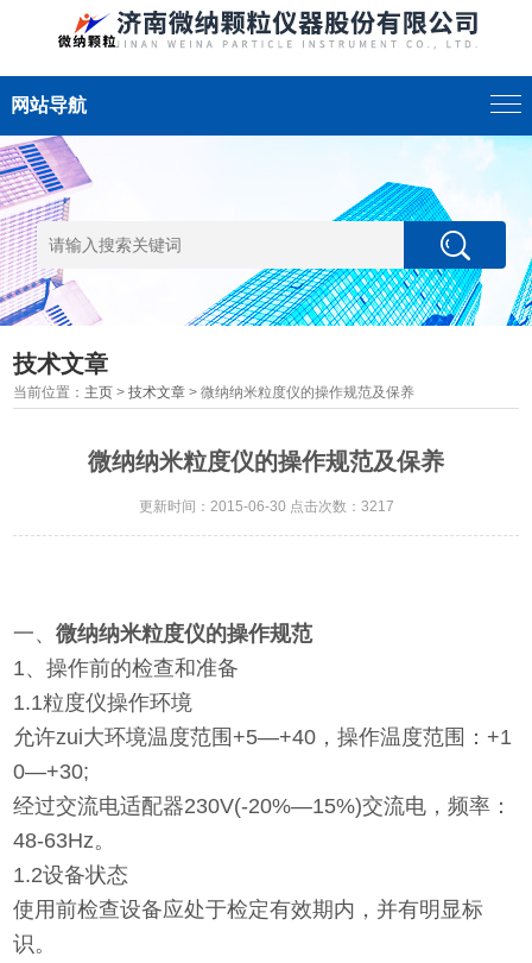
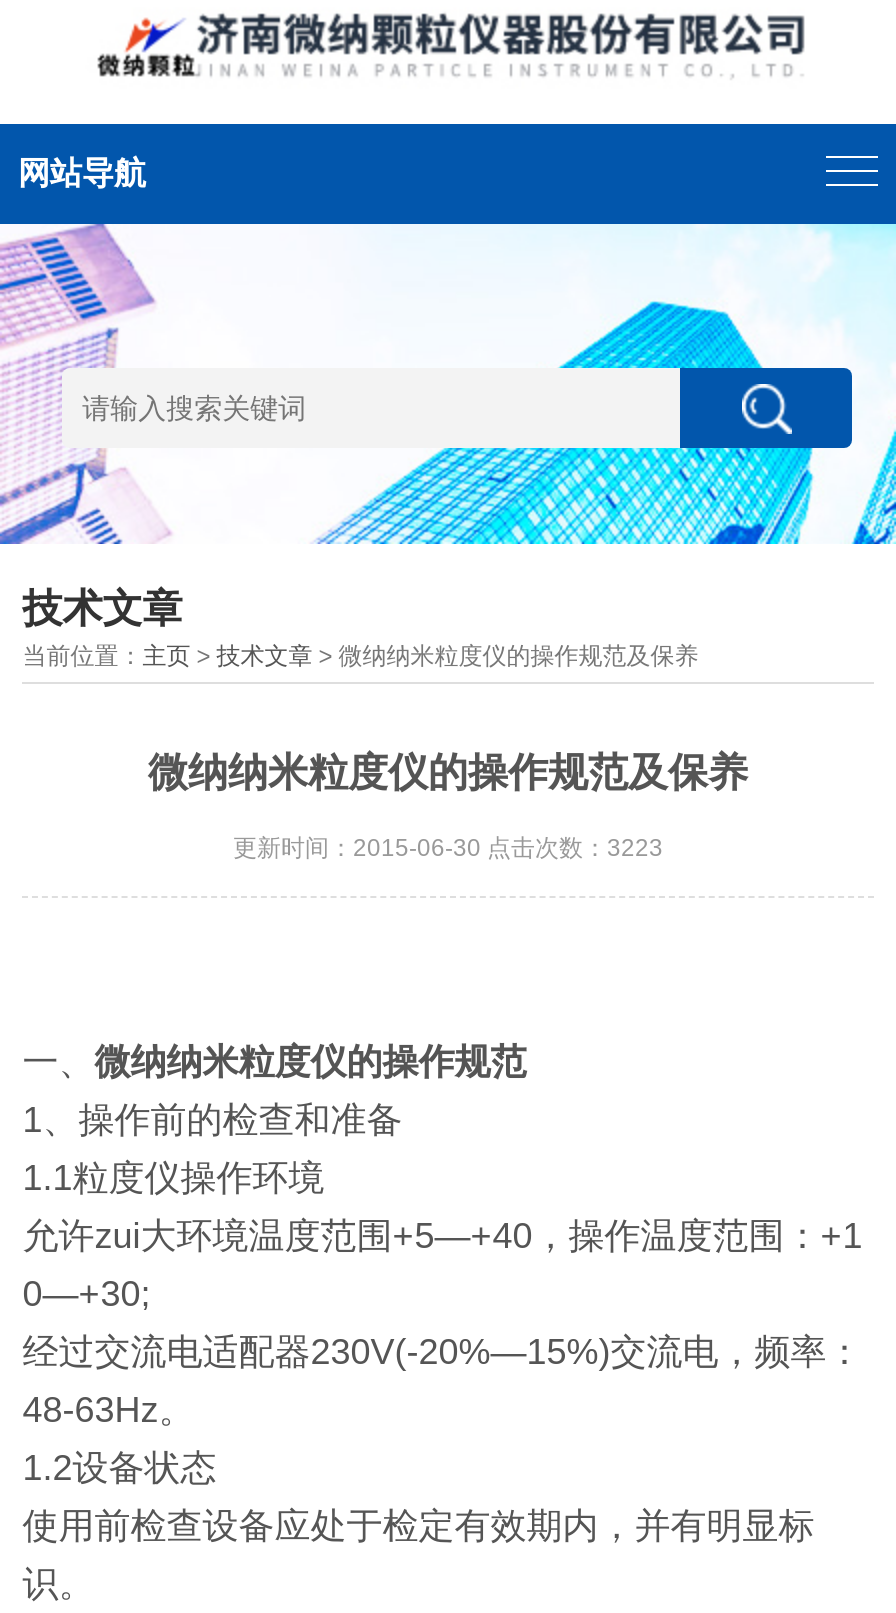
- 更新时间：2015-06-30 点击次数：3217
+ 更新时间：2015-06-30 点击次数：3223
